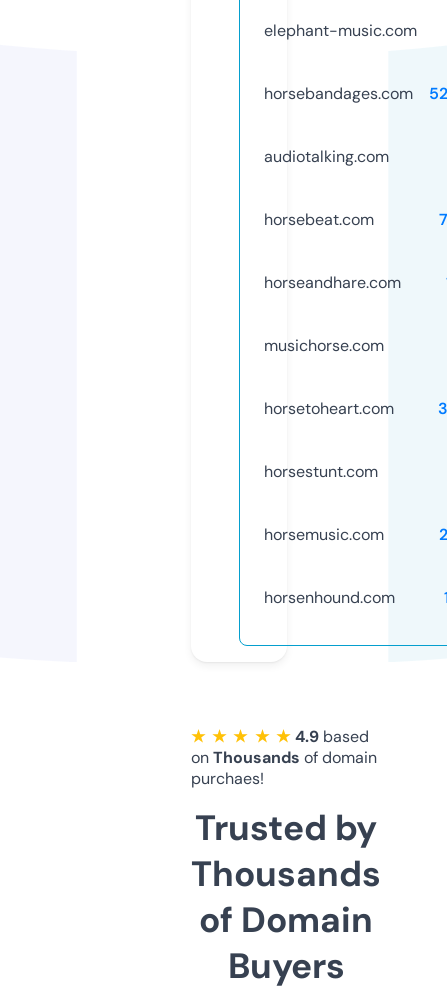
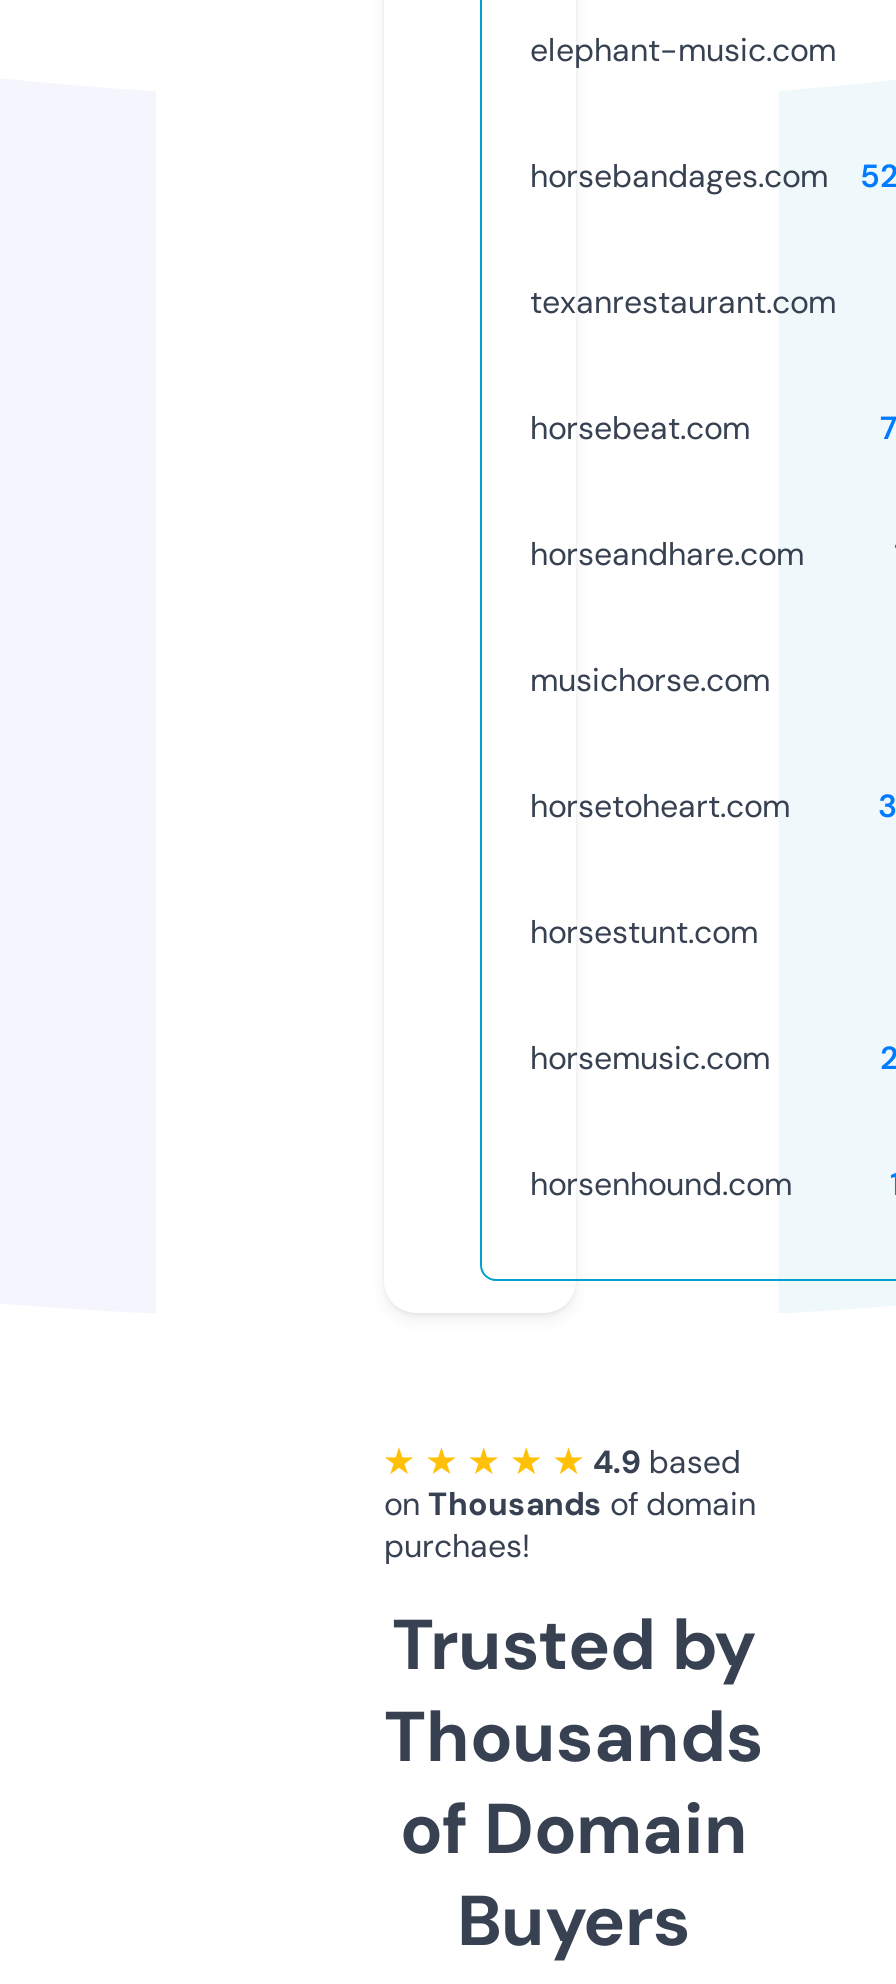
- audiotalking.com
+ texanrestaurant.com
